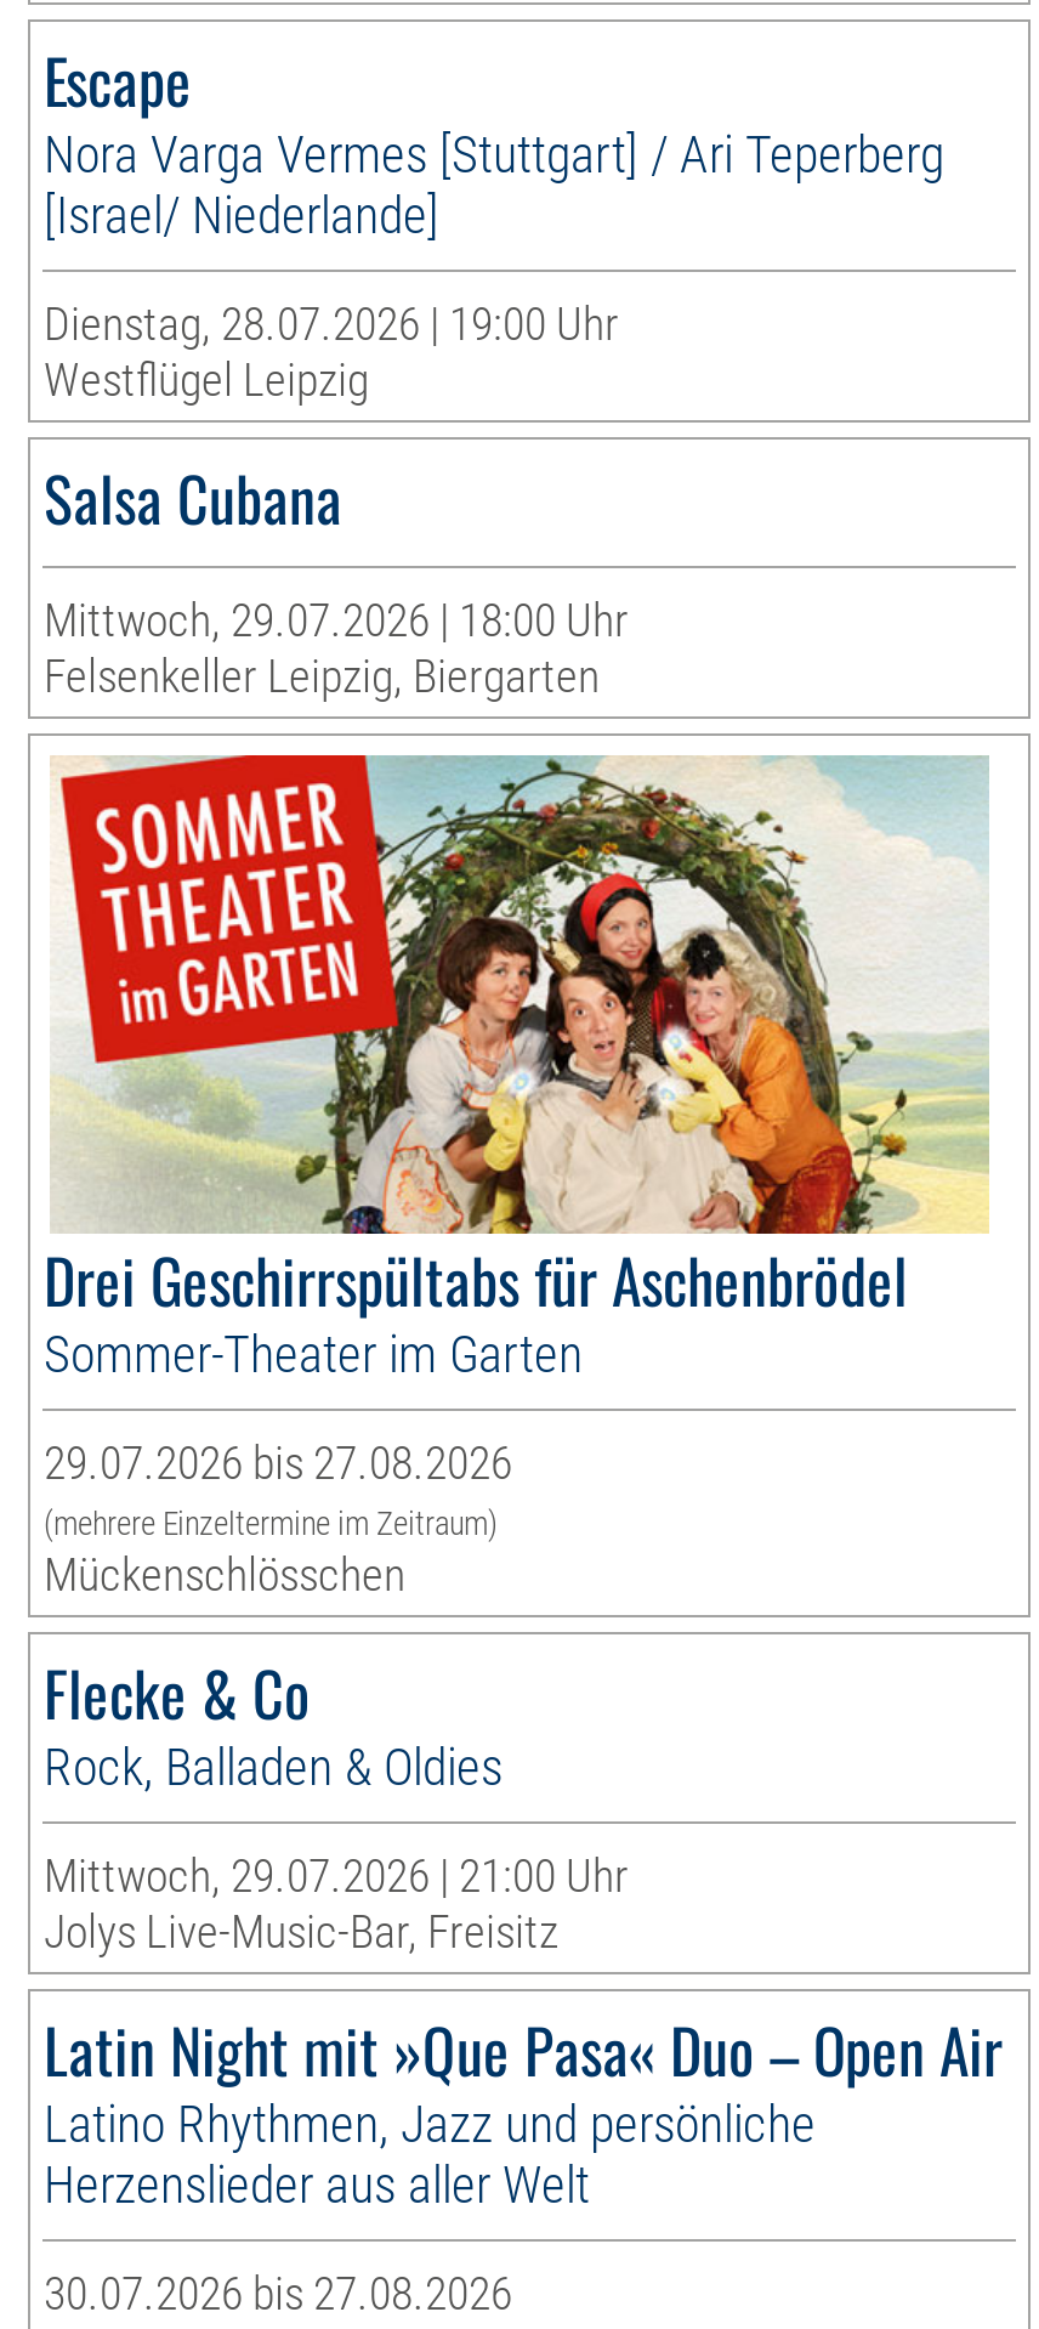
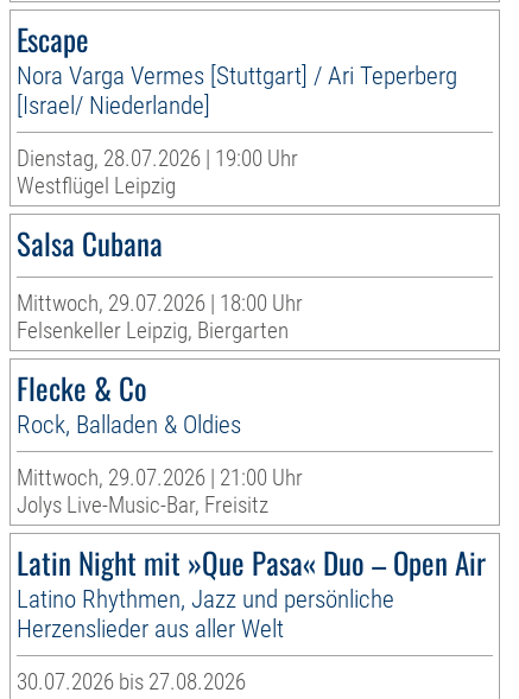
- [image]
- Drei Geschirrspültabs für Aschenbrödel
- Sommer-Theater im Garten
- 29.07.2026 bis 27.08.2026
- (mehrere Einzeltermine im Zeitraum)
- Mückenschlösschen
